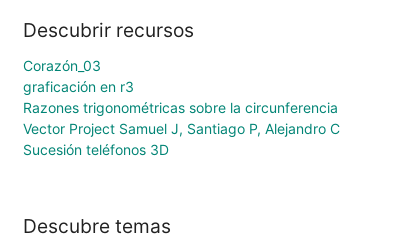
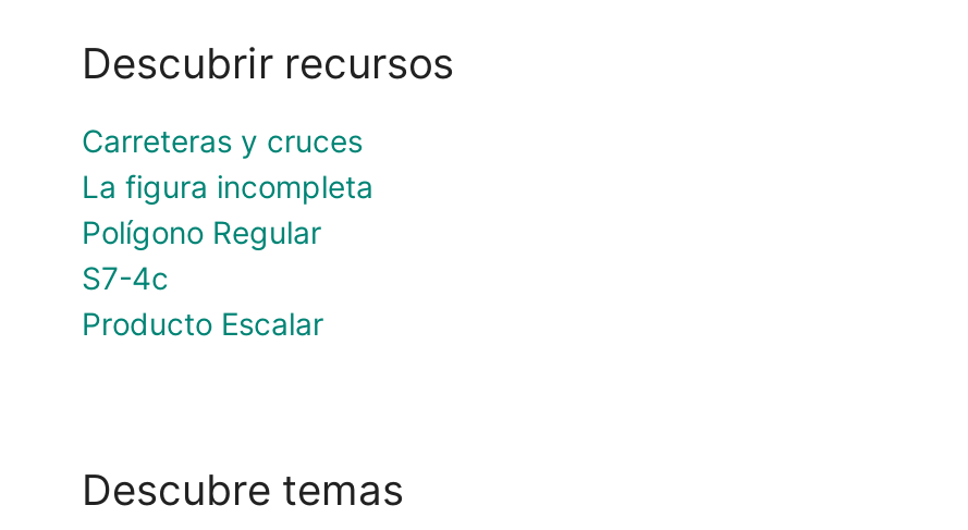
- Corazón_03
- graficación en r3
- Razones trigonométricas sobre la circunferencia
- Vector Project Samuel J, Santiago P, Alejandro C
- Sucesión teléfonos 3D
+ Carreteras y cruces
+ La figura incompleta
+ Polígono Regular
+ S7-4c
+ Producto Escalar
